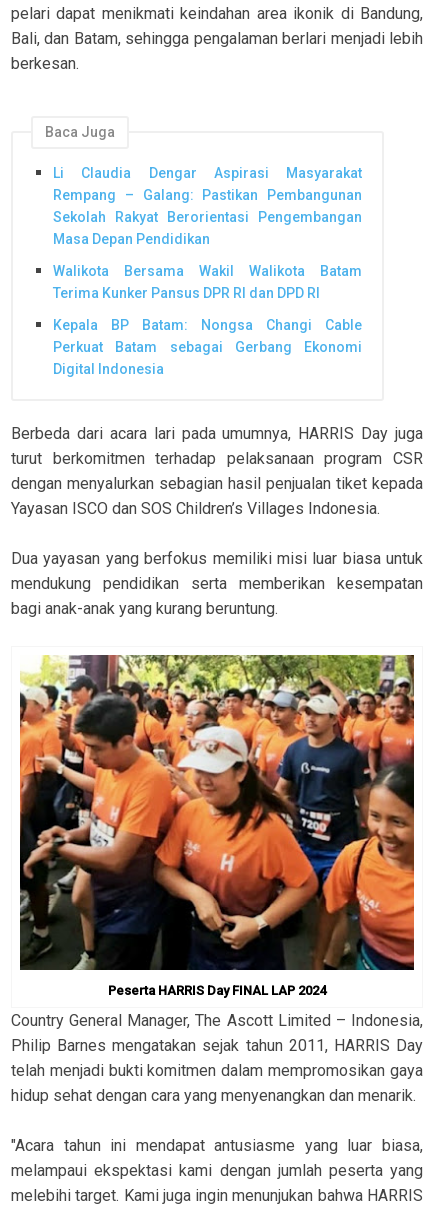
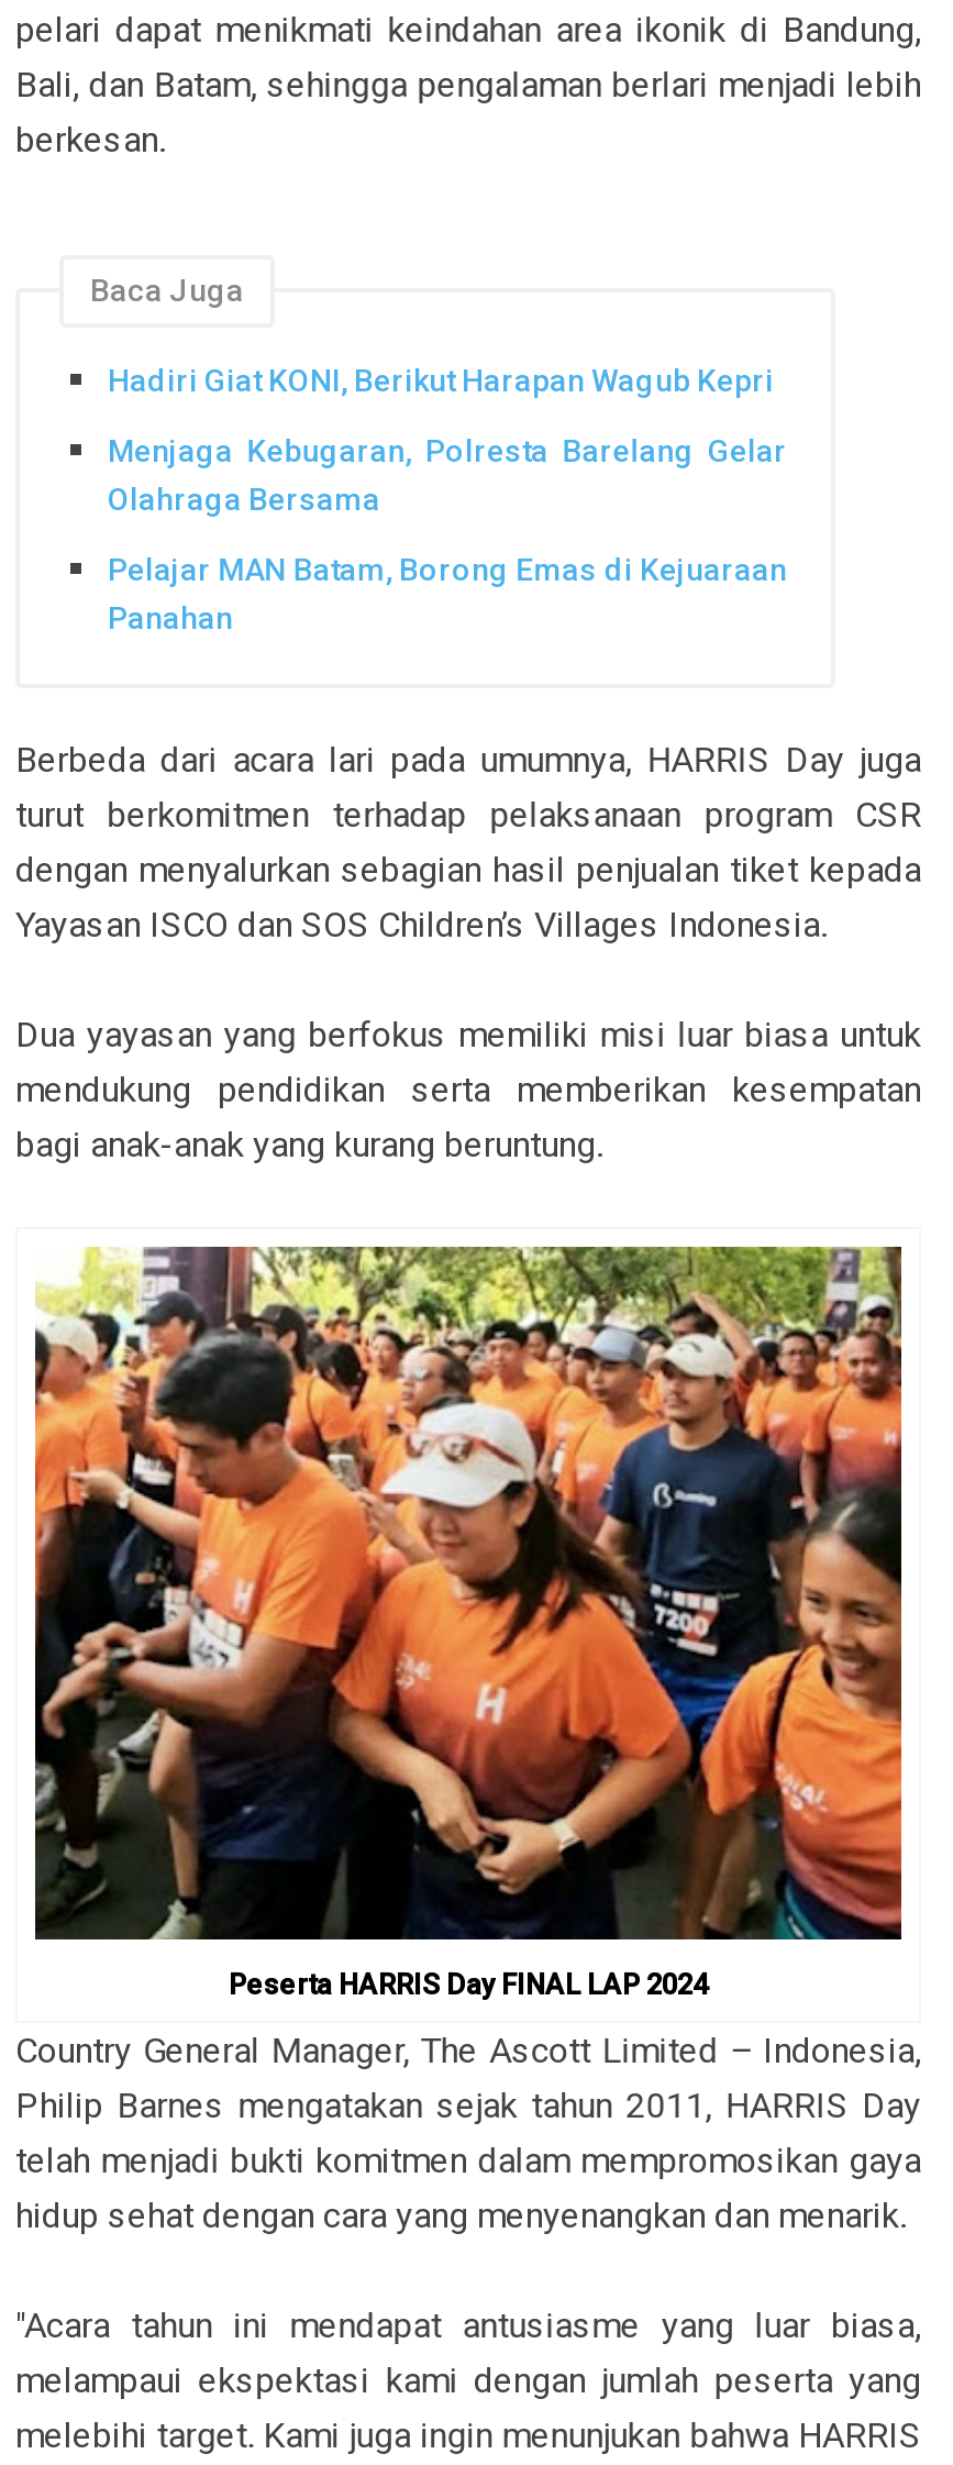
- Li Claudia Dengar Aspirasi Masyarakat
- Rempang – Galang: Pastikan Pembangunan
- Sekolah Rakyat Berorientasi Pengembangan
- Masa Depan Pendidikan
+ Hadiri Giat KONI, Berikut Harapan Wagub Kepri

- Walikota Bersama Wakil Walikota Batam
- Terima Kunker Pansus DPR RI dan DPD RI
+ Menjaga Kebugaran, Polresta Barelang Gelar
+ Olahraga Bersama

- Kepala BP Batam: Nongsa Changi Cable
- Perkuat Batam sebagai Gerbang Ekonomi
- Digital Indonesia
+ Pelajar MAN Batam, Borong Emas di Kejuaraan
+ Panahan
